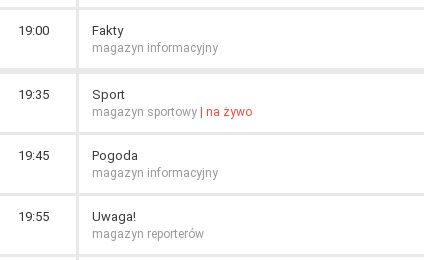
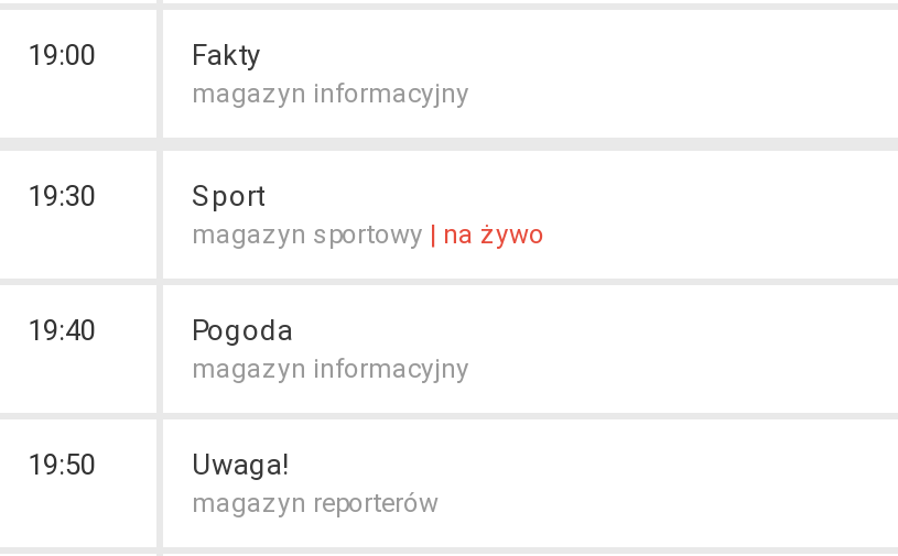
- 19:35
+ 19:30

- 19:45
+ 19:40

- 19:55
+ 19:50
